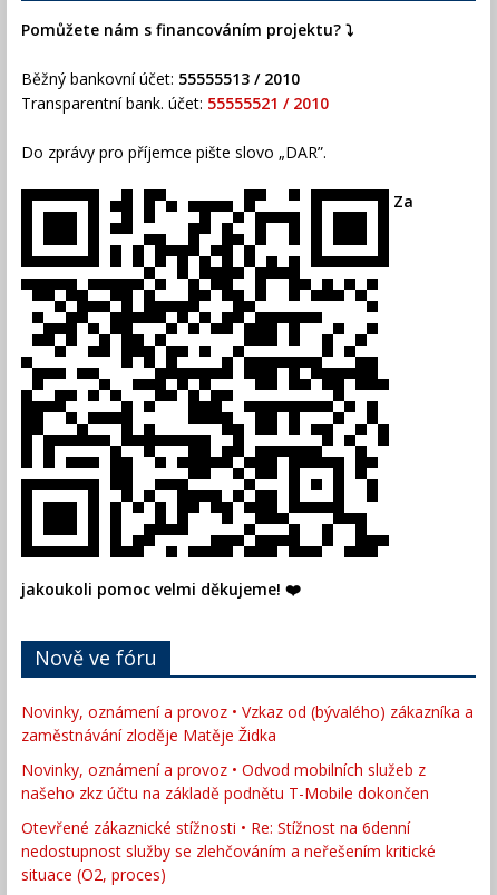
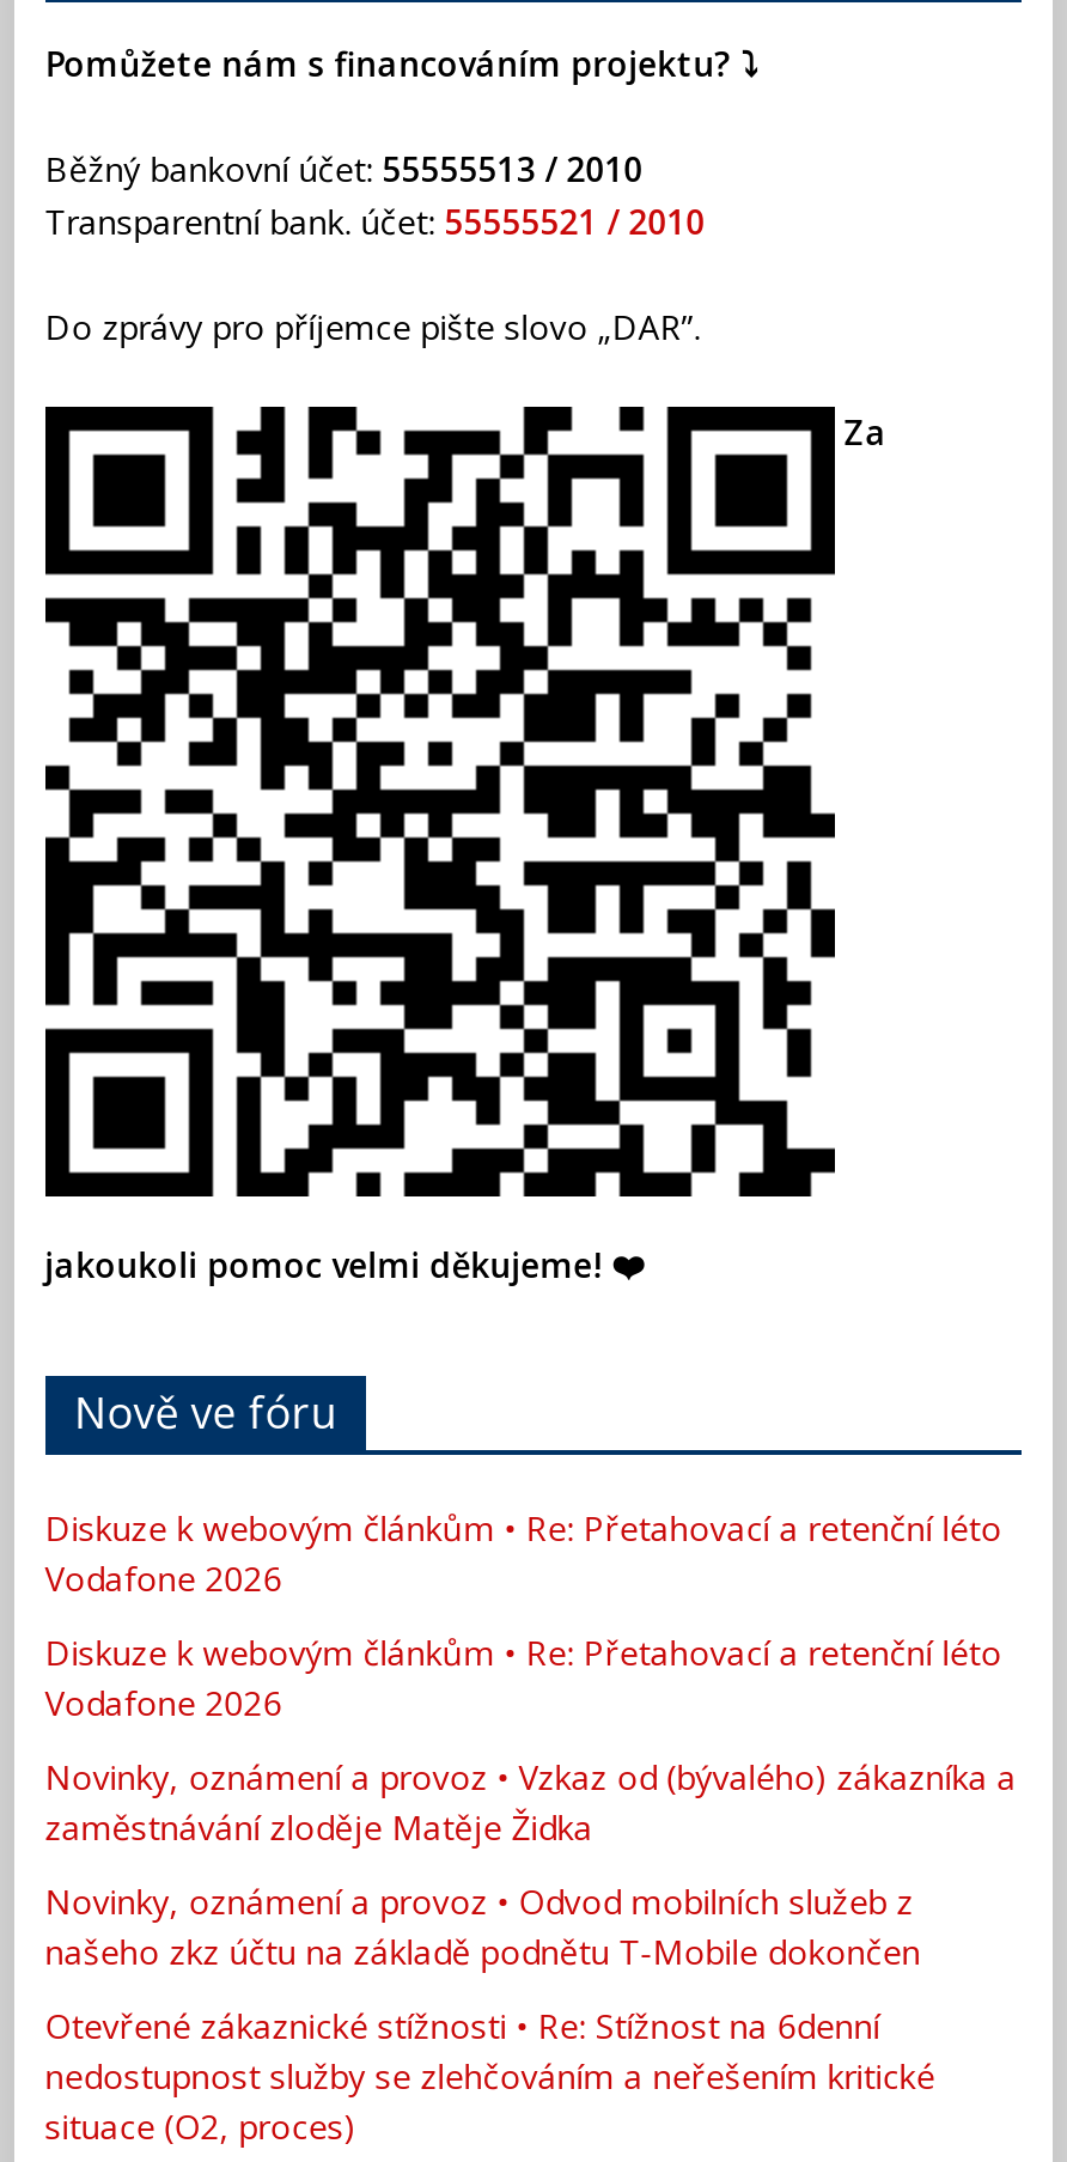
+ Diskuze k webovým článkům • Re: Přetahovací a retenční léto
+ Vodafone 2026
+ Diskuze k webovým článkům • Re: Přetahovací a retenční léto
+ Vodafone 2026
